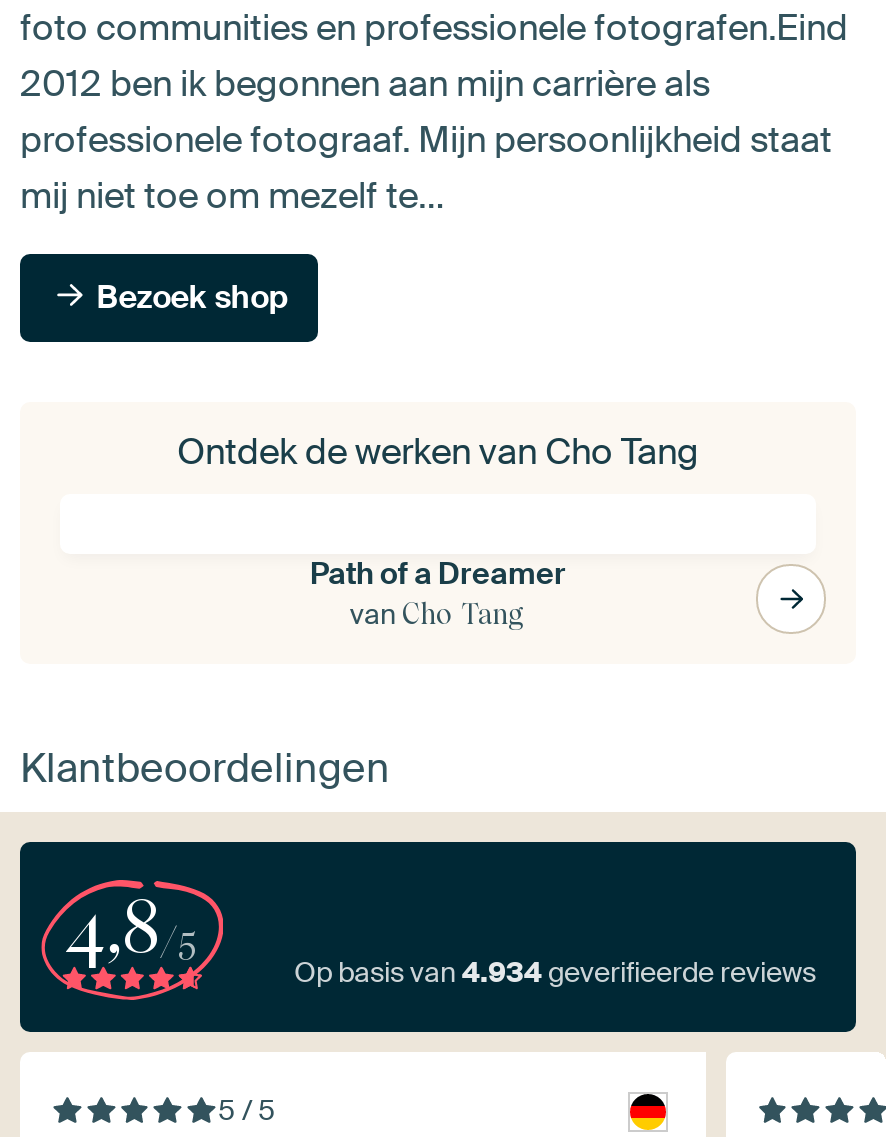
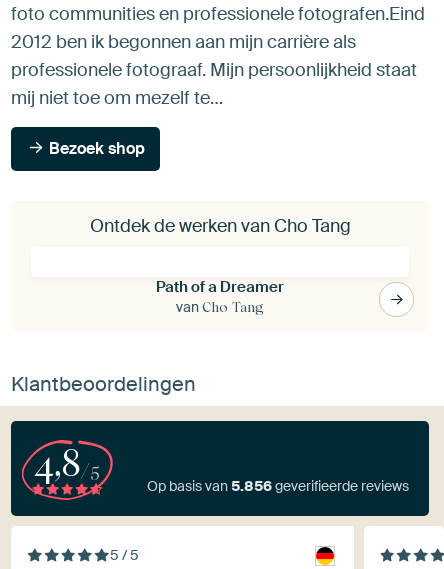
- Op basis van 4.934 geverifieerde reviews
+ Op basis van 5.856 geverifieerde reviews
